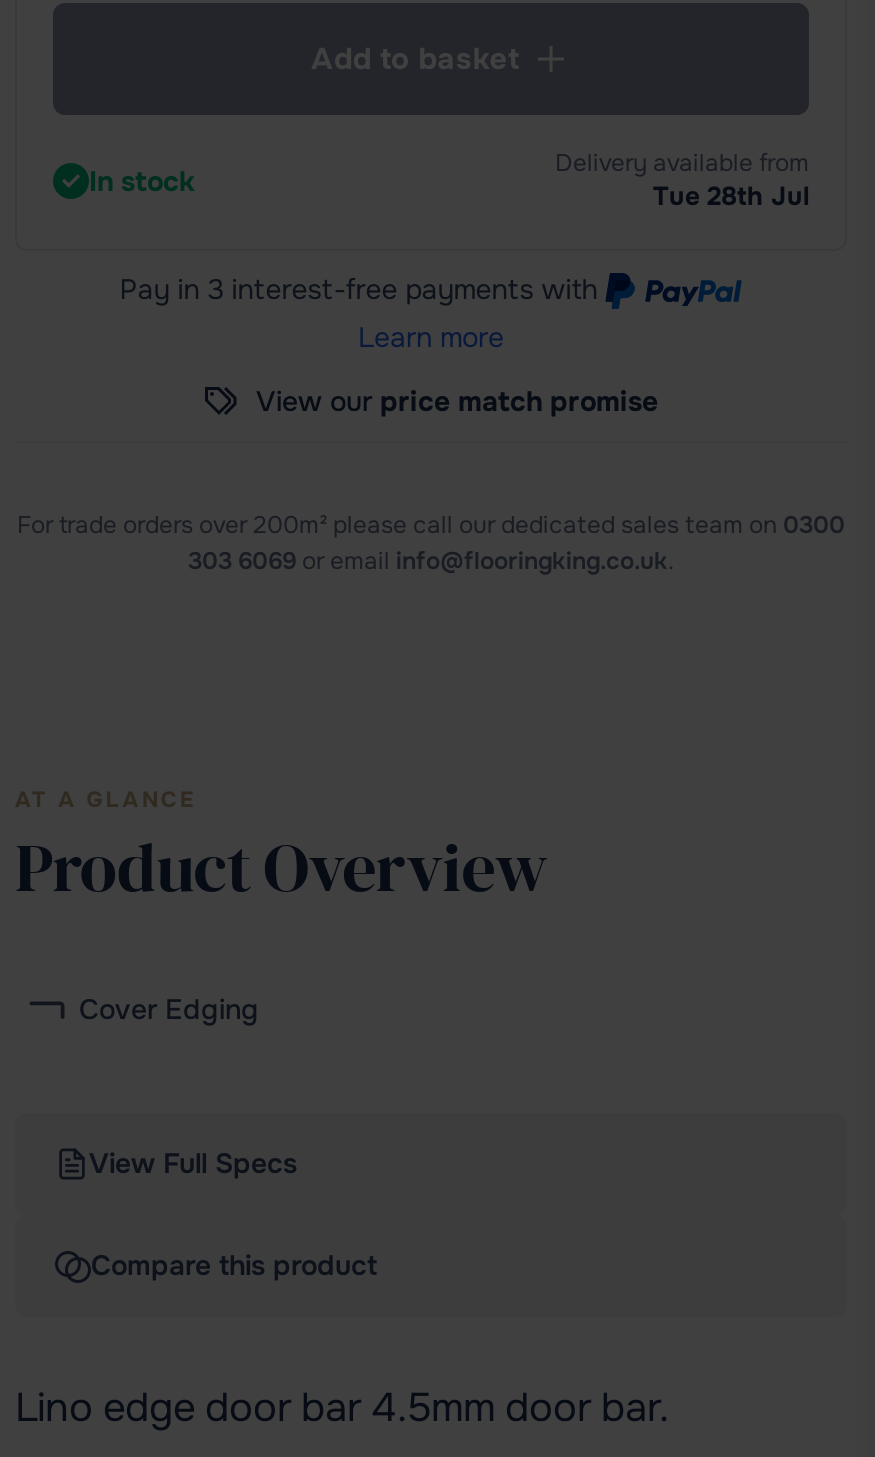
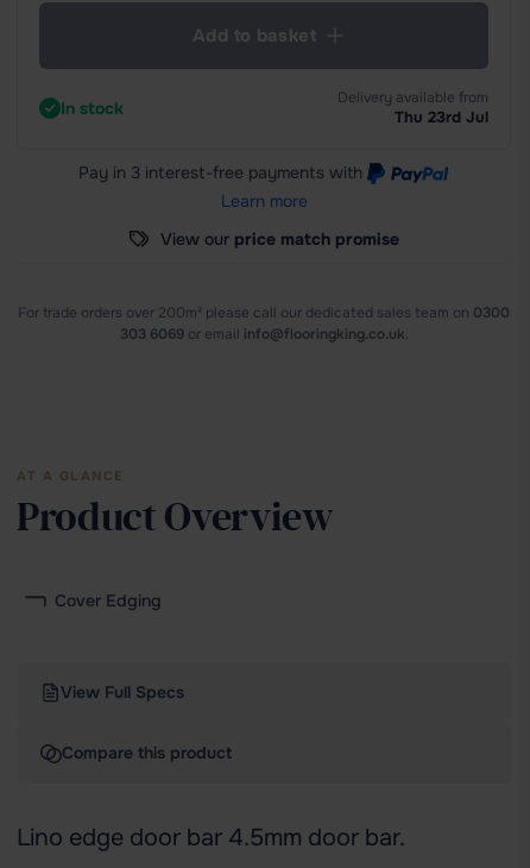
- Tue 28th Jul
+ Thu 23rd Jul
